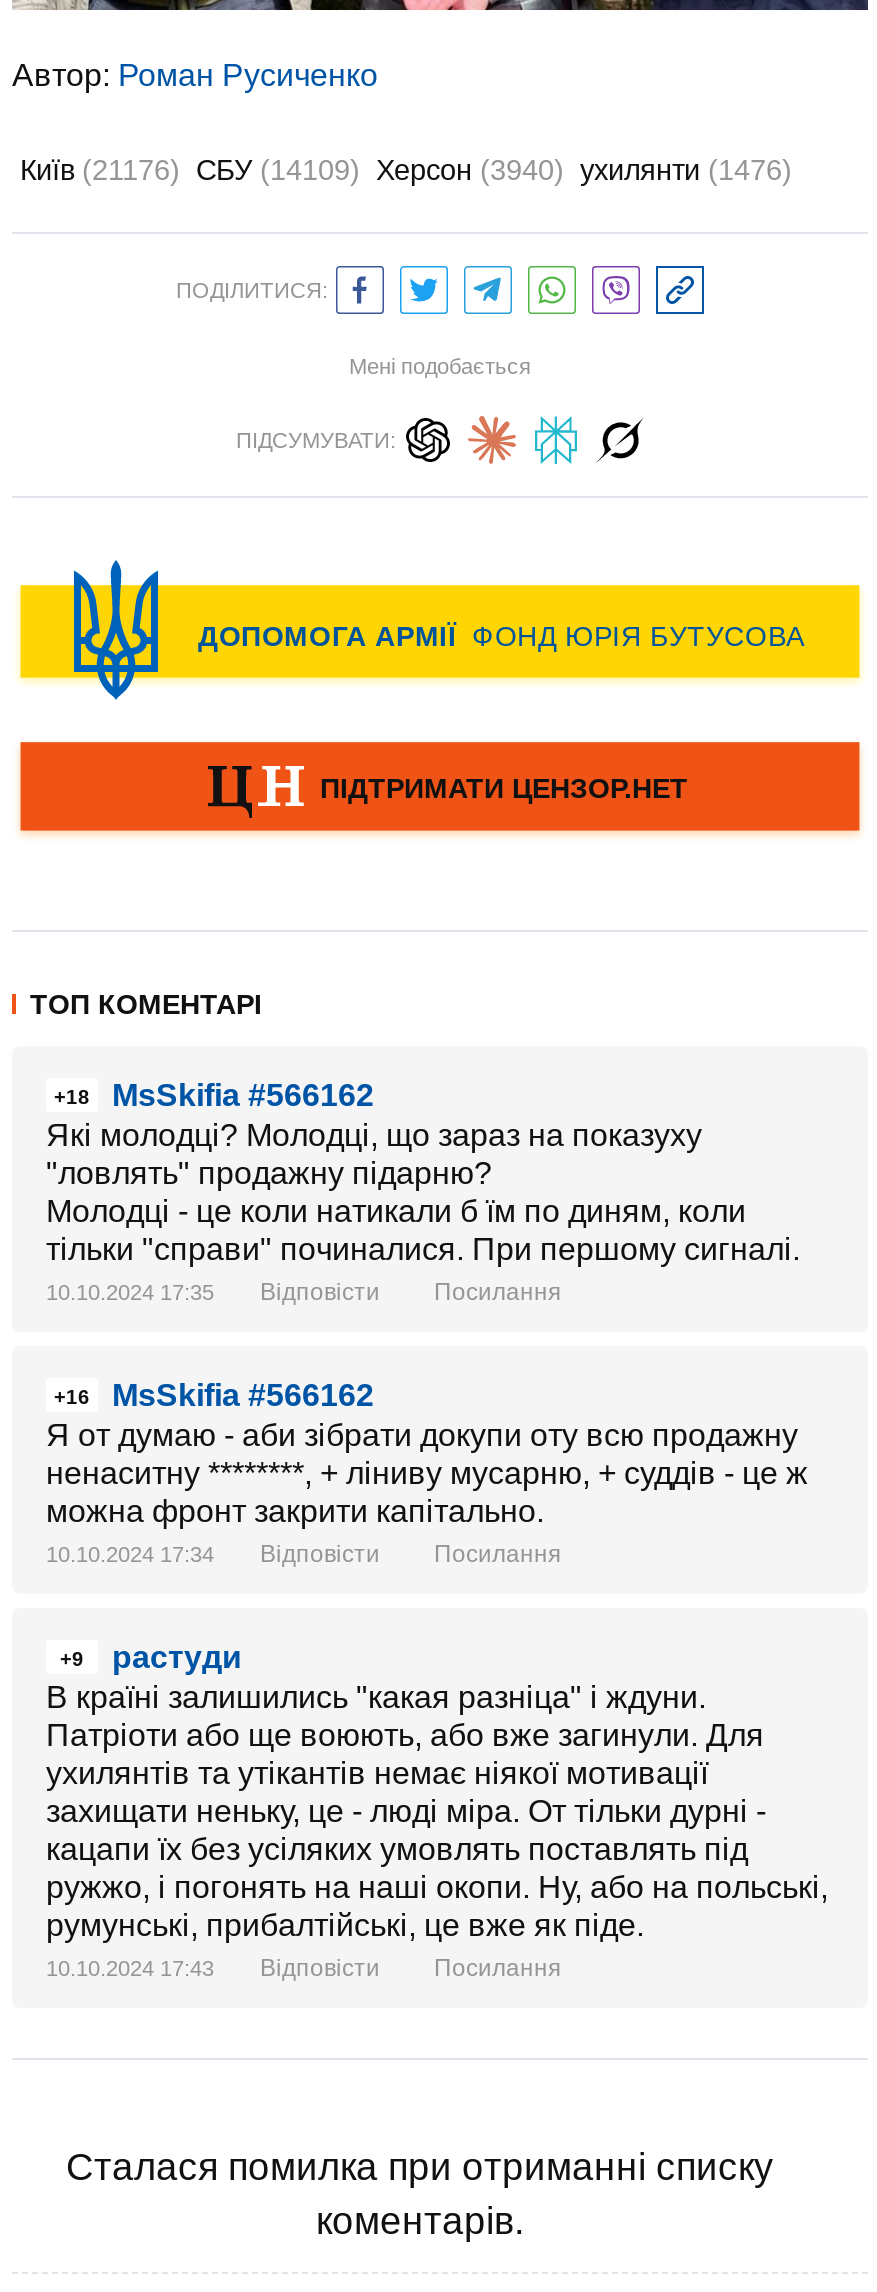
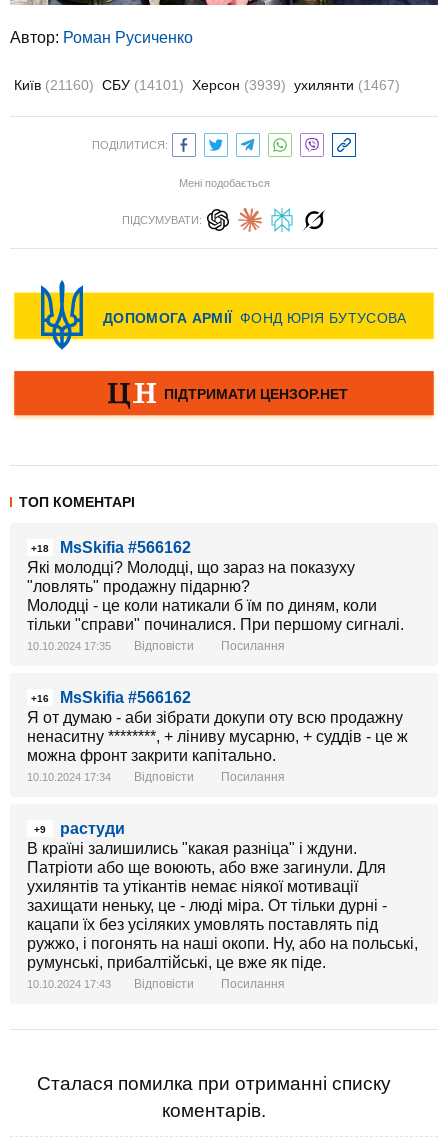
- Київ (21176) СБУ (14109) Херсон (3940) ухилянти (1476)
+ Київ (21160) СБУ (14101) Херсон (3939) ухилянти (1467)
